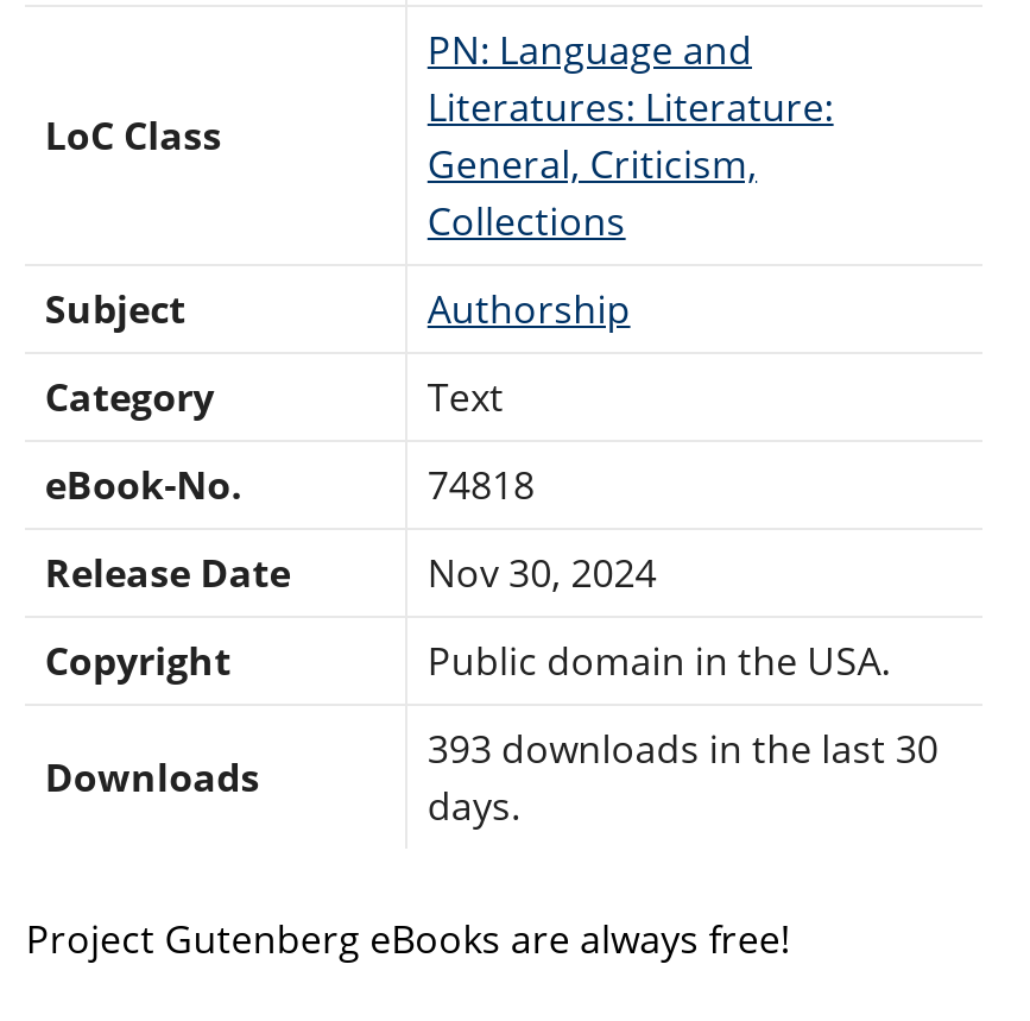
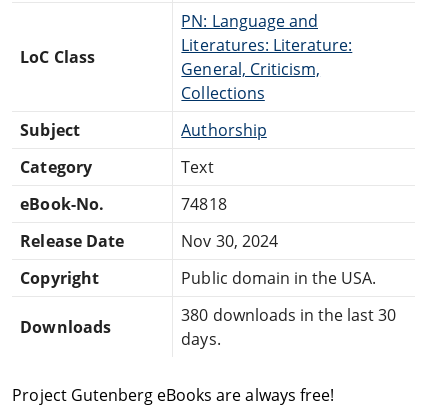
- 393 downloads in the last 30
+ 380 downloads in the last 30
